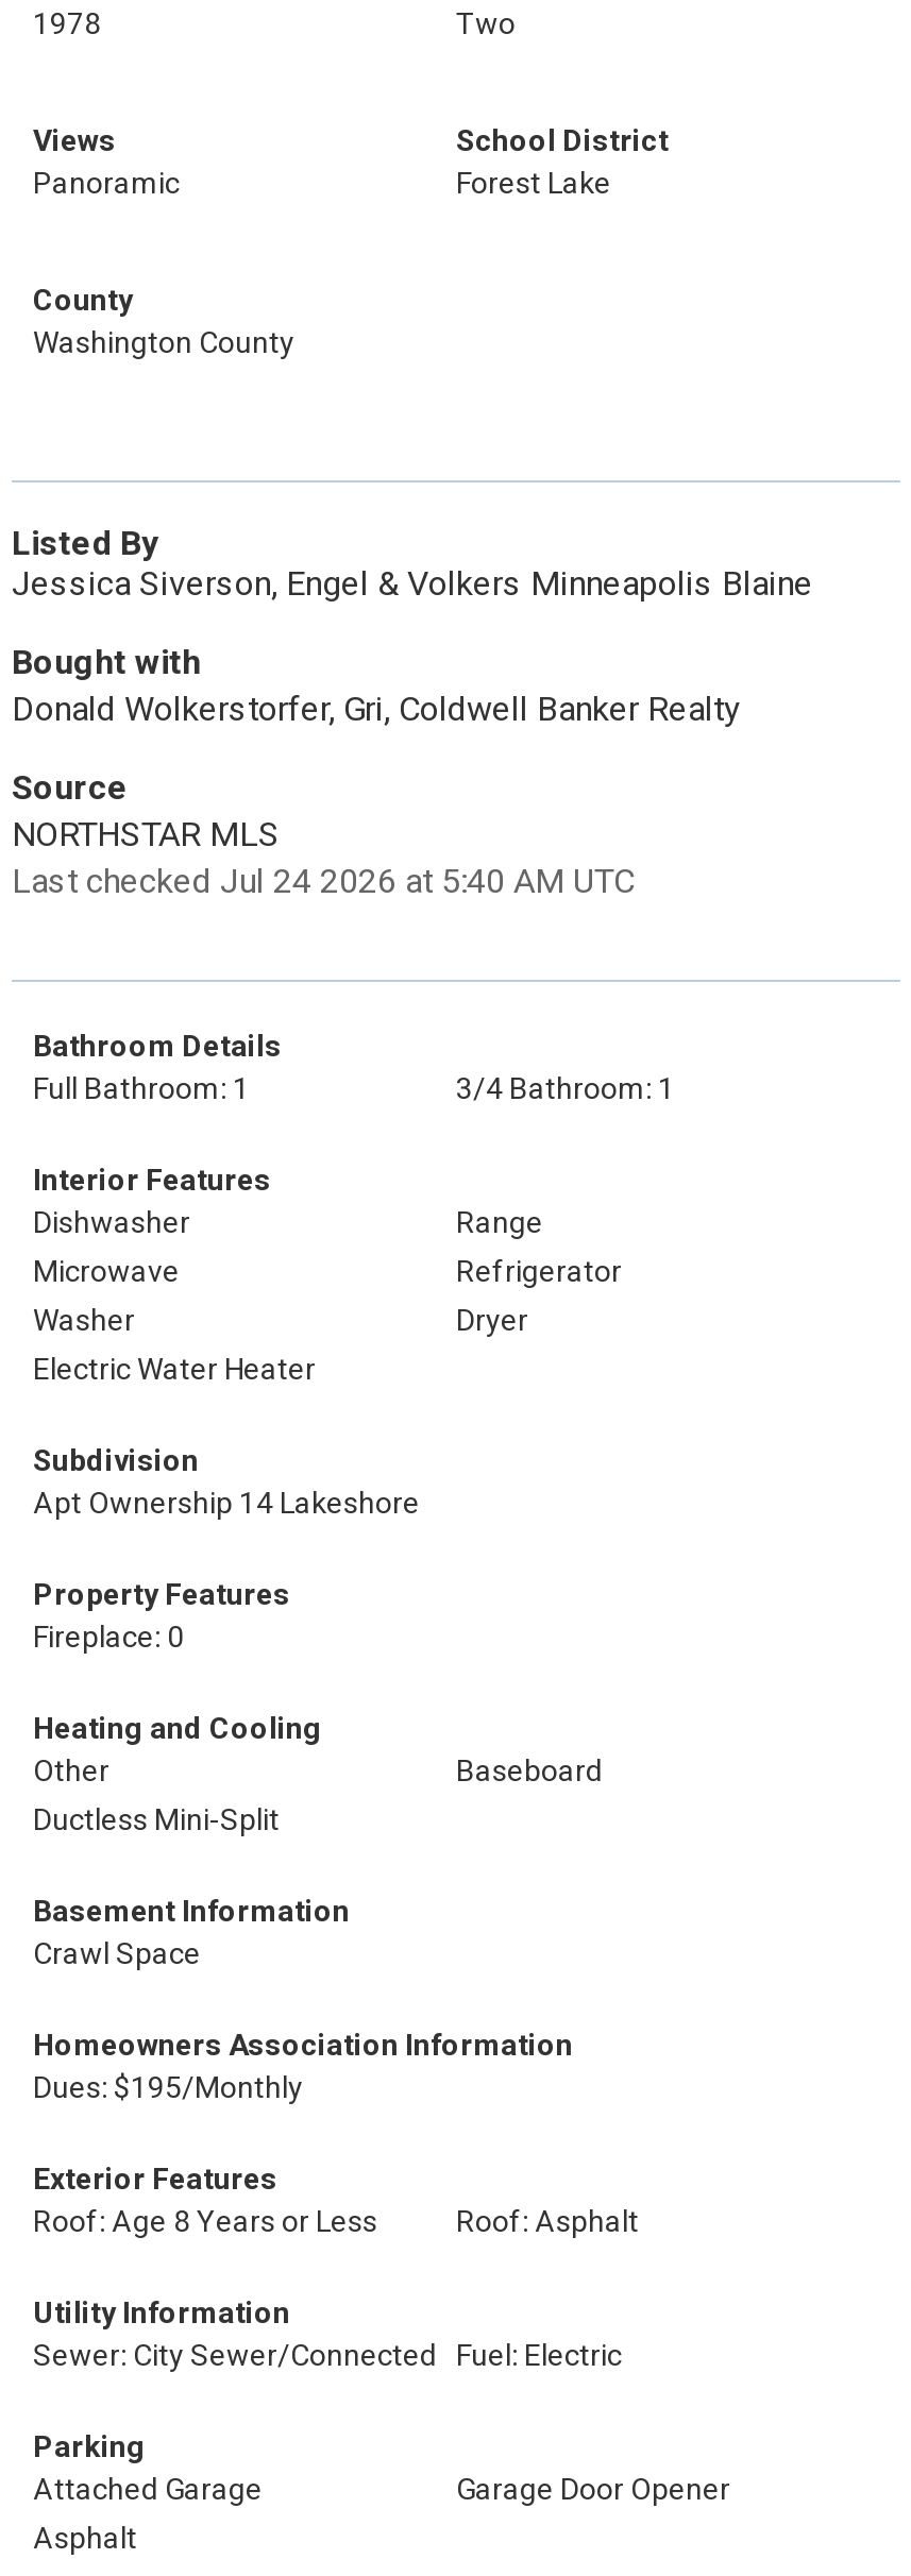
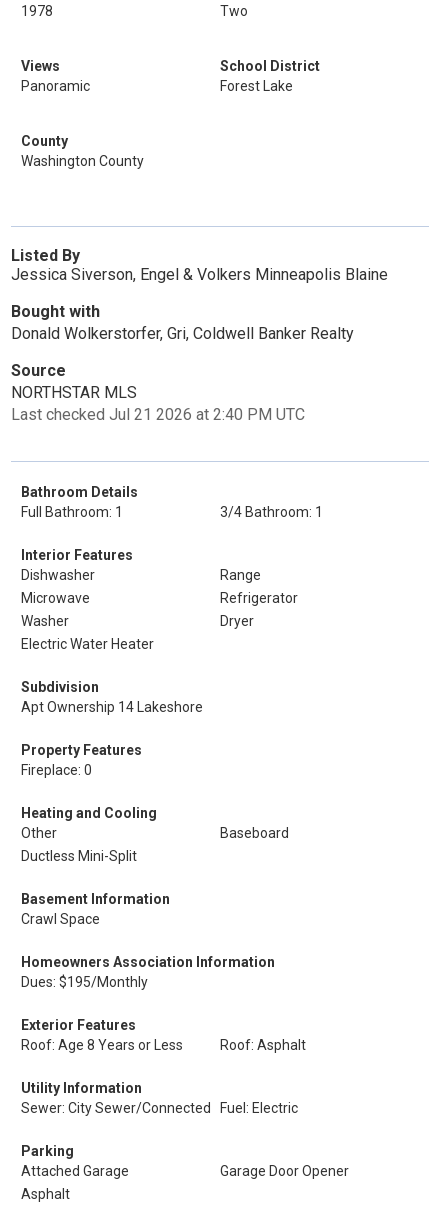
- Last checked Jul 24 2026 at 5:40 AM UTC
+ Last checked Jul 21 2026 at 2:40 PM UTC
